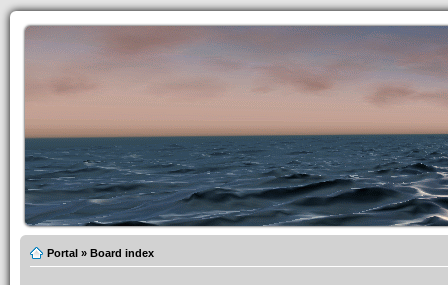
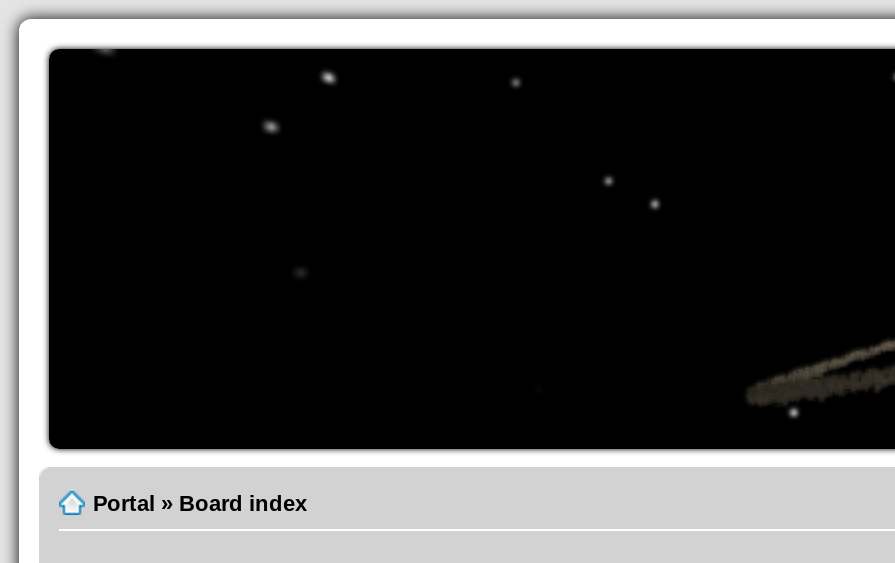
- [image]
